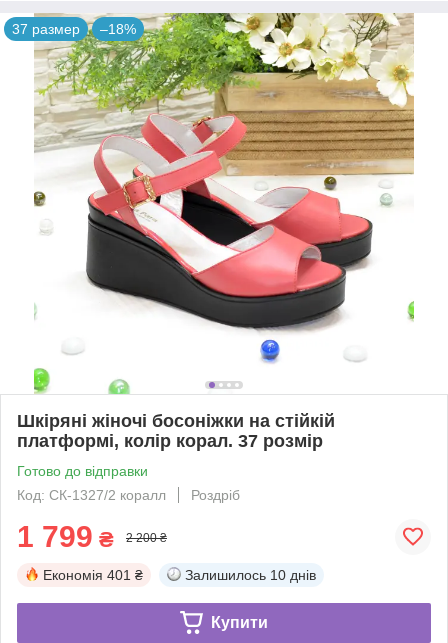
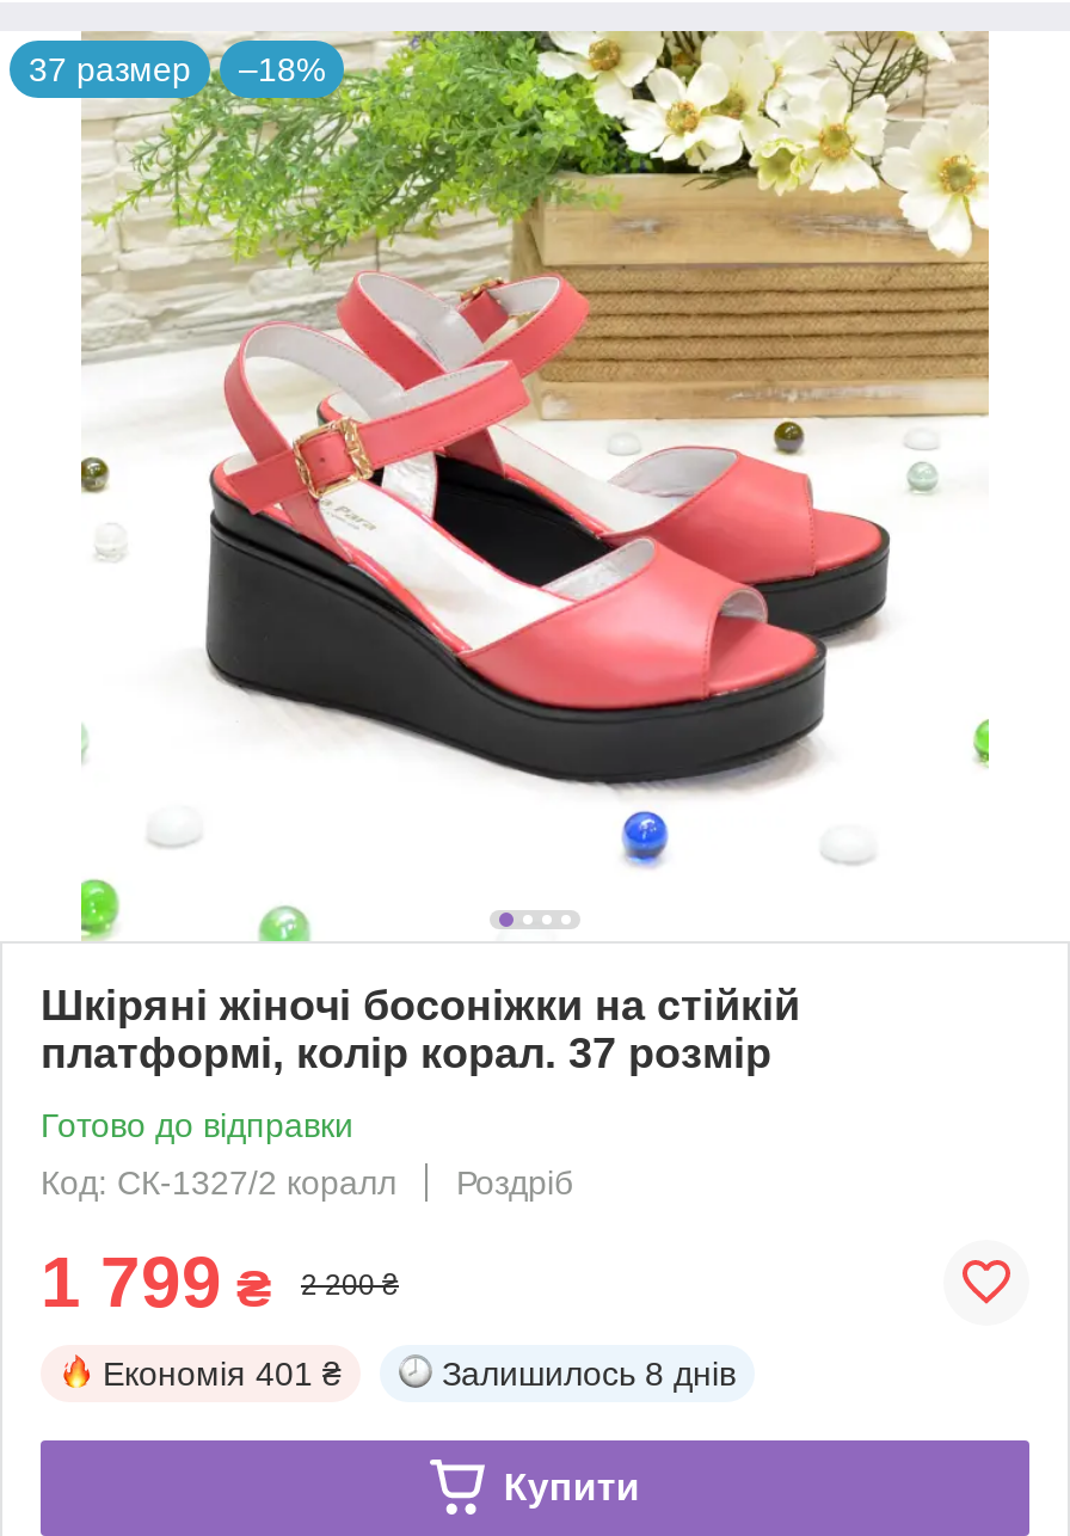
- Залишилось 10 днів
+ Залишилось 8 днів
